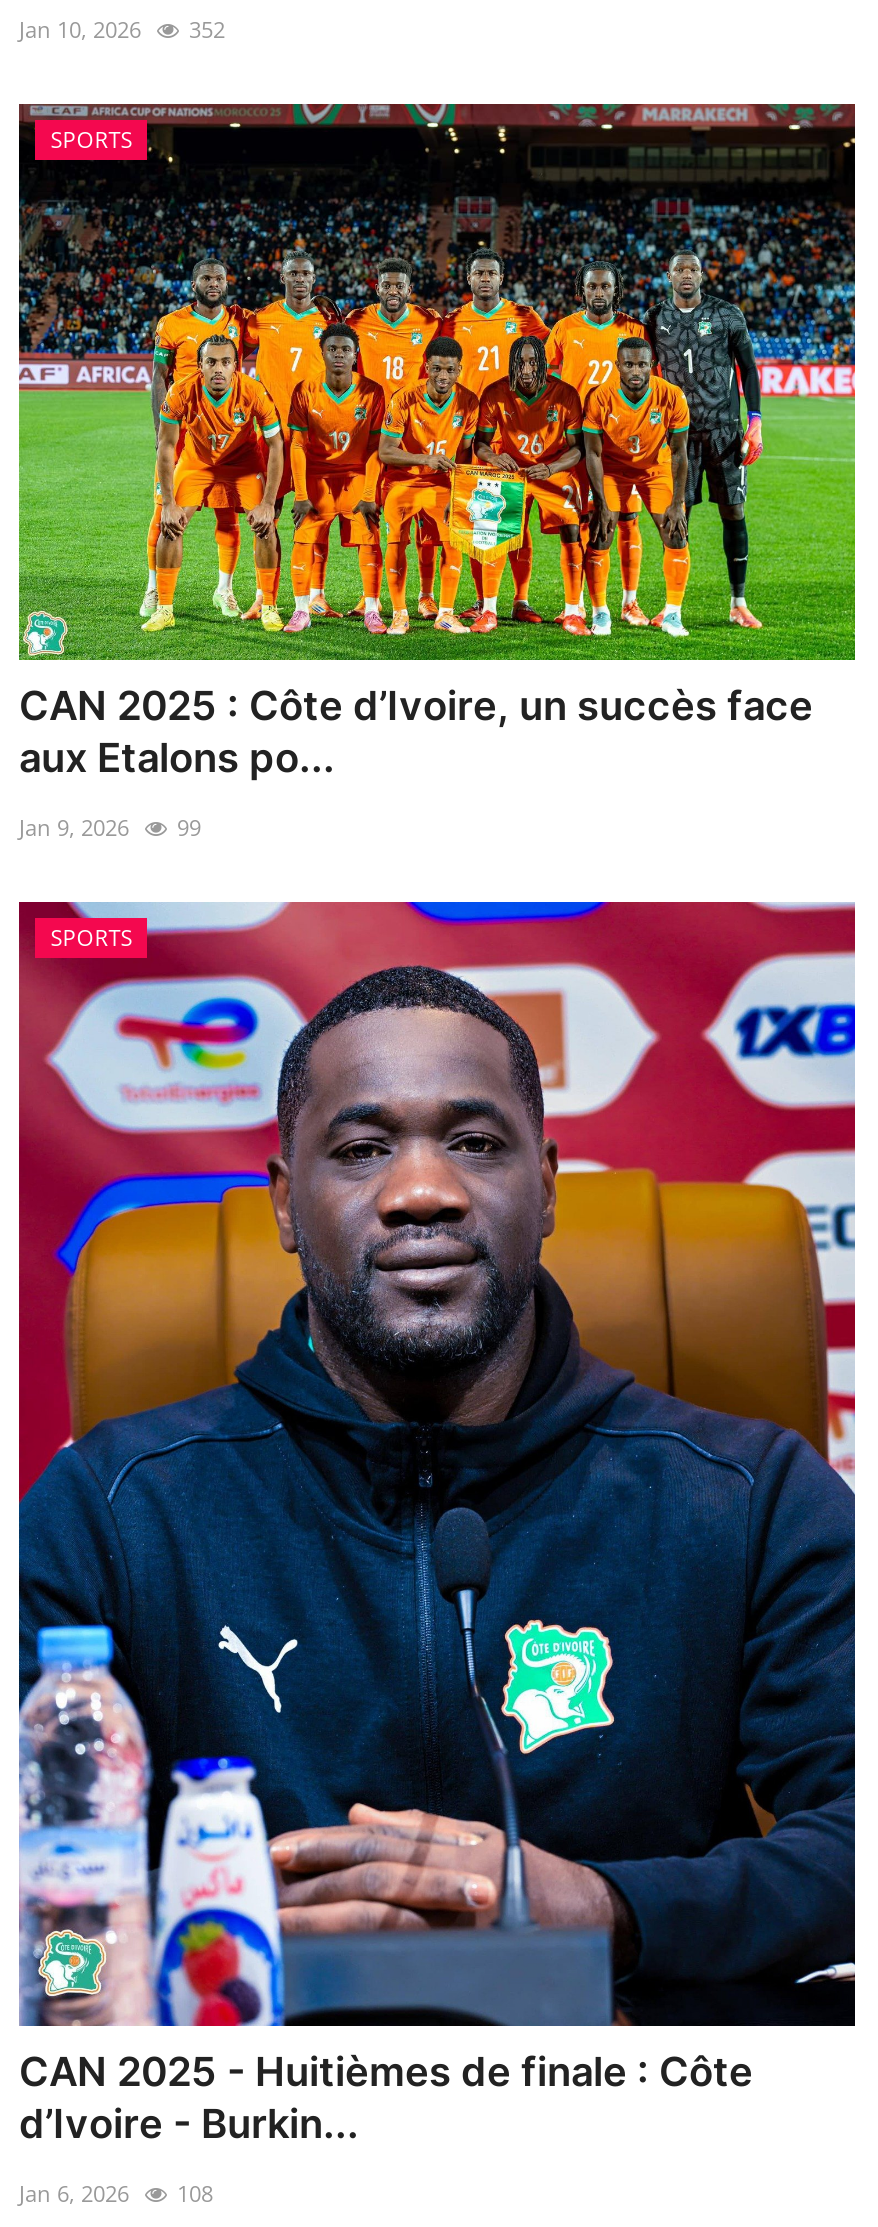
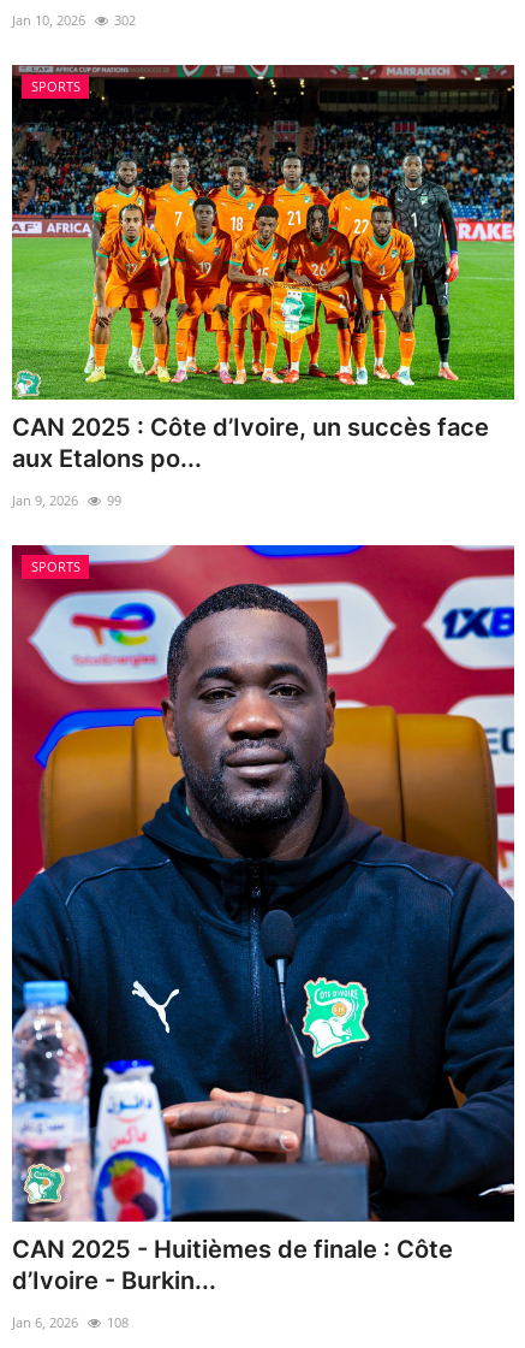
- Jan 10, 2026 352
+ Jan 10, 2026 302
